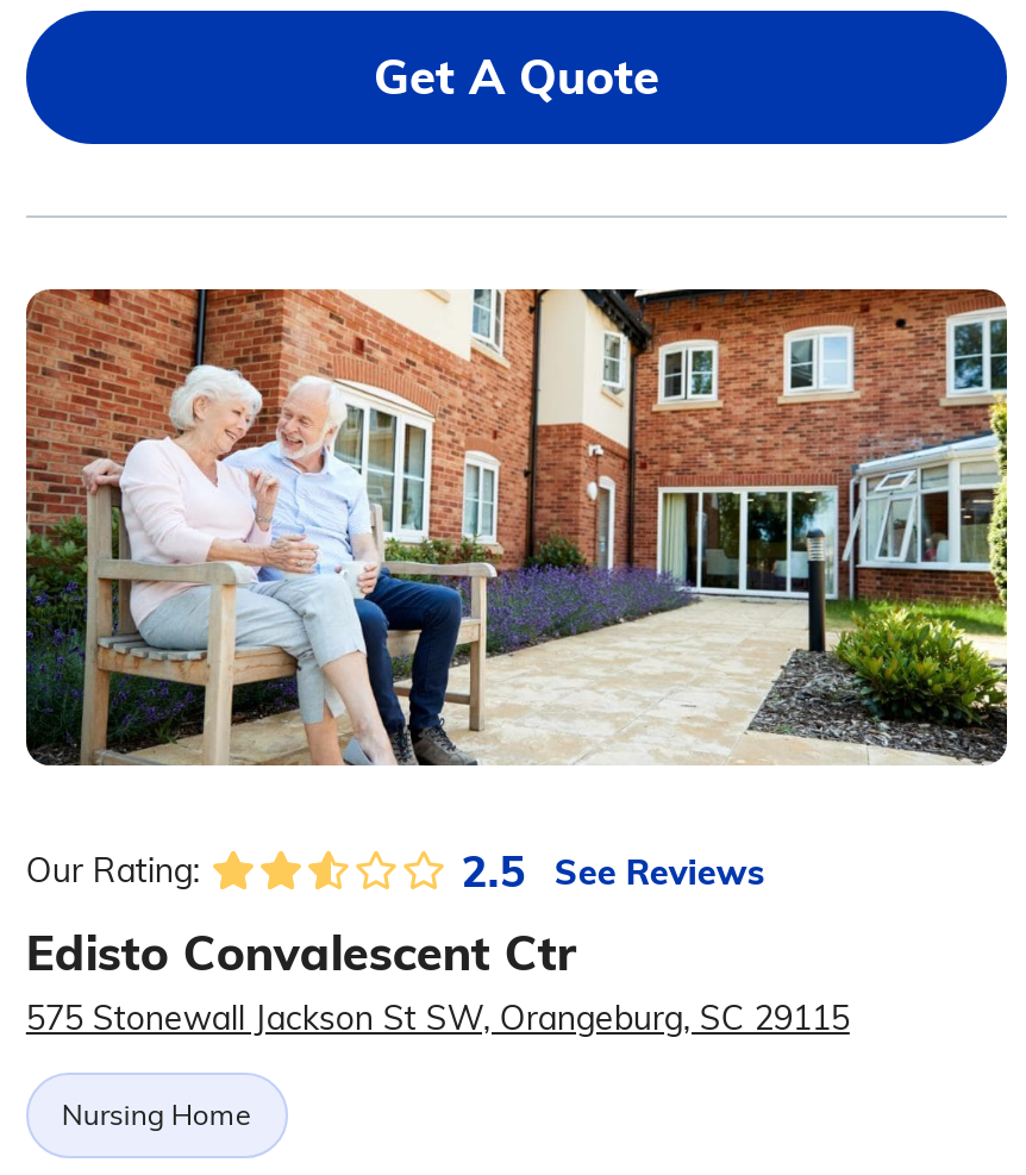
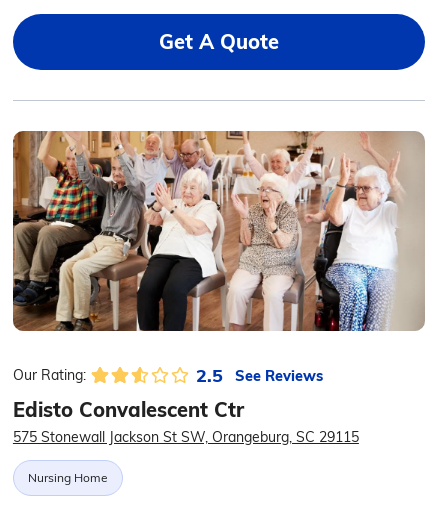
- [image]
+ [image]
